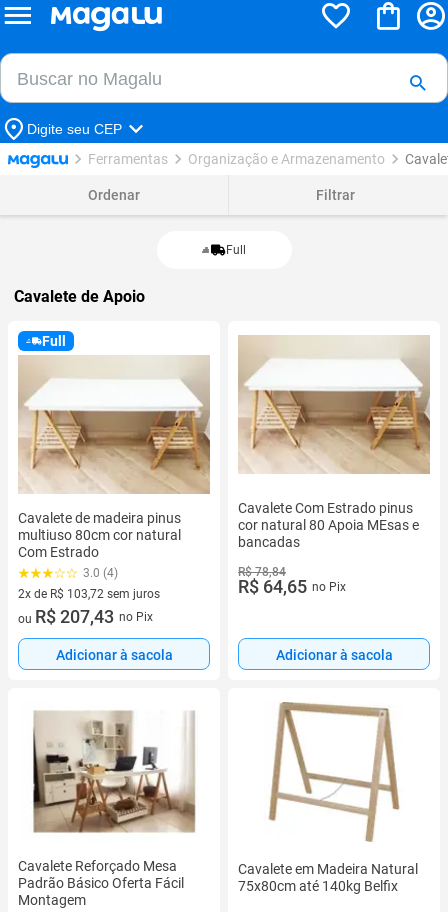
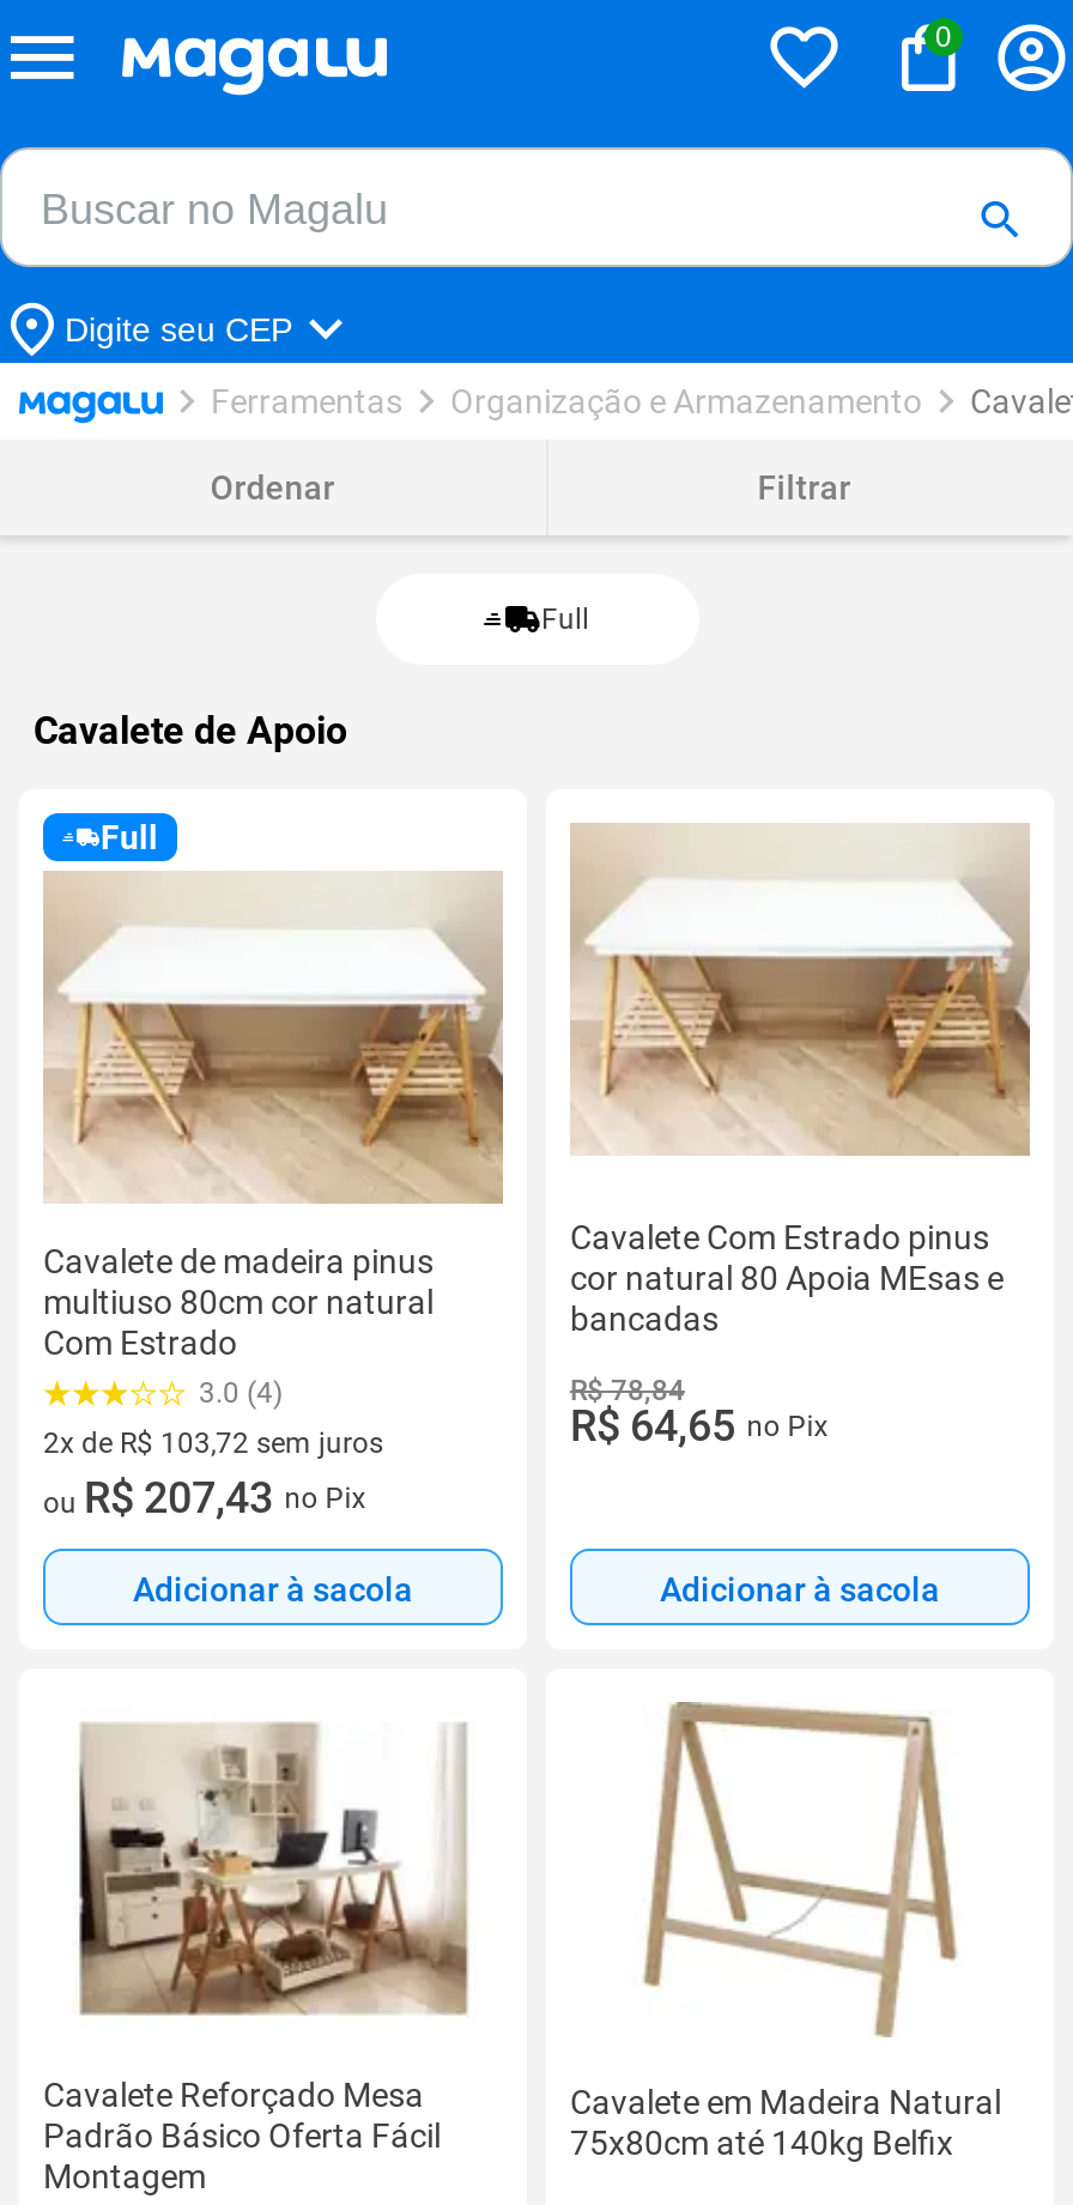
+ 0
